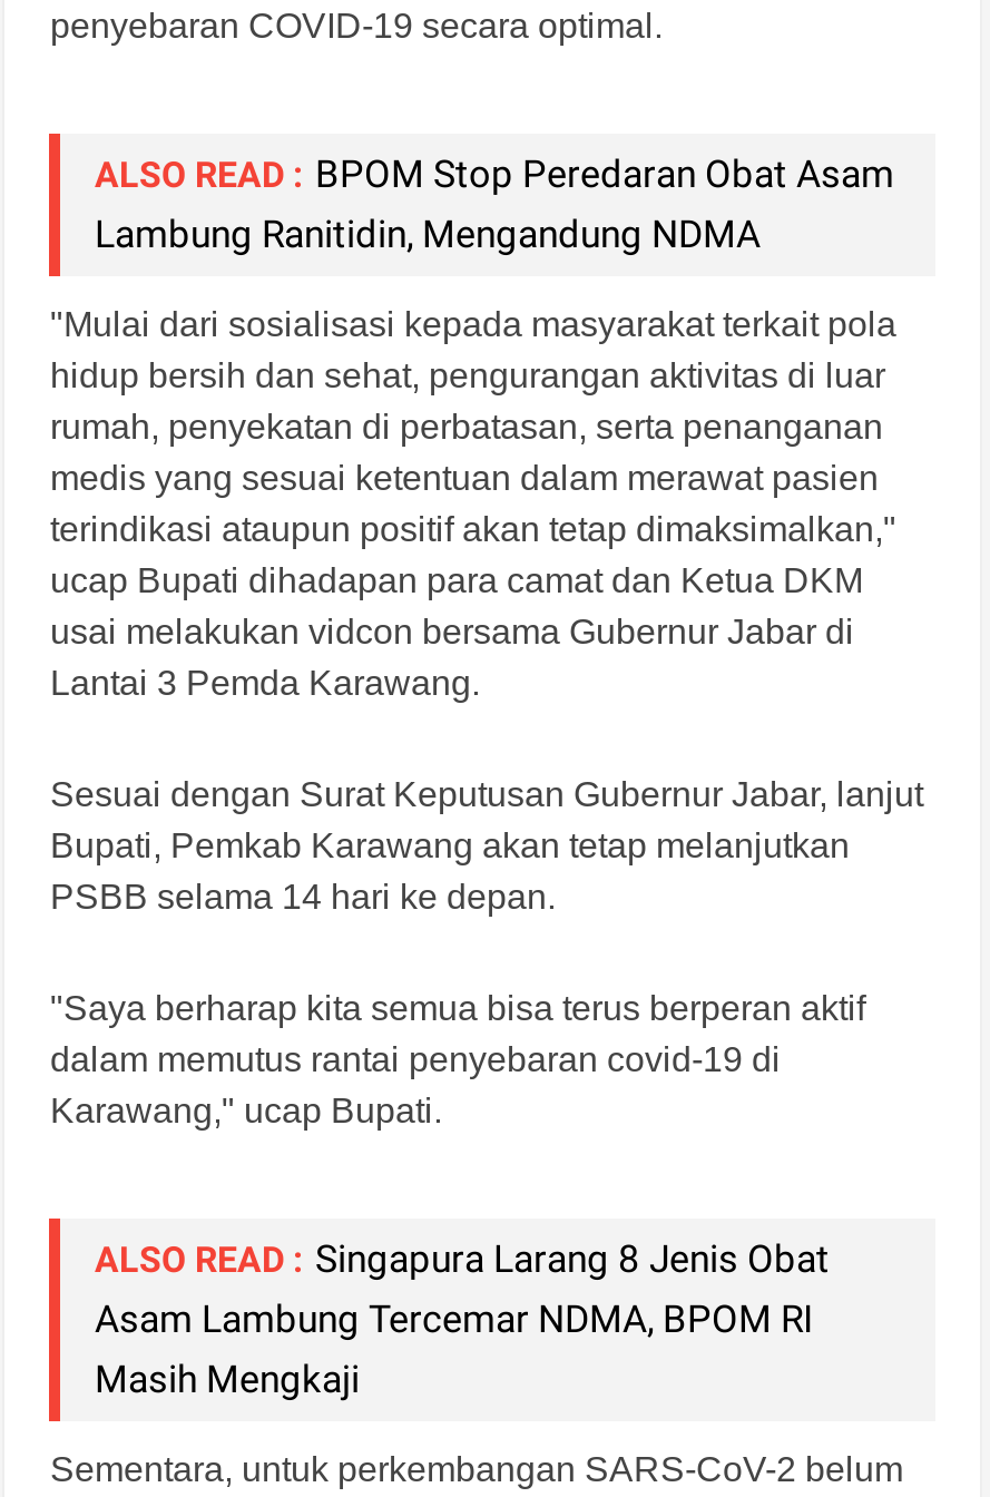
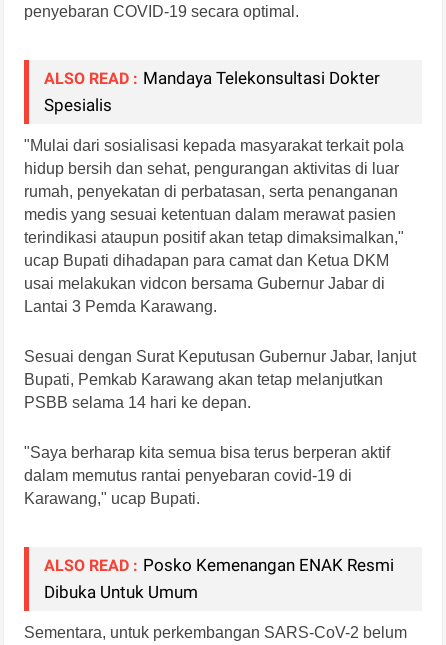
- ALSO READ : BPOM Stop Peredaran Obat Asam
- Lambung Ranitidin, Mengandung NDMA
+ ALSO READ : Mandaya Telekonsultasi Dokter
+ Spesialis

- ALSO READ : Singapura Larang 8 Jenis Obat
- Asam Lambung Tercemar NDMA, BPOM RI
- Masih Mengkaji
+ ALSO READ : Posko Kemenangan ENAK Resmi
+ Dibuka Untuk Umum
